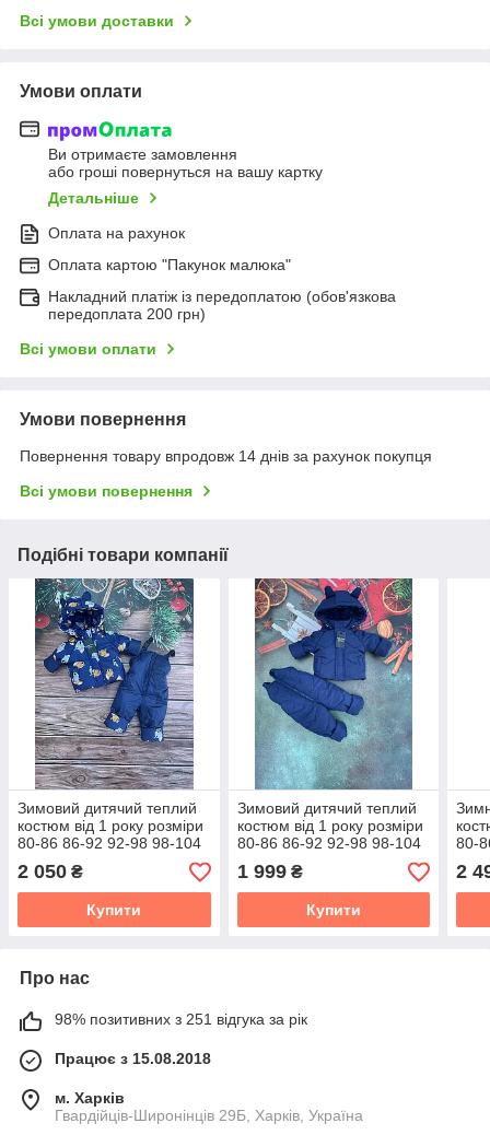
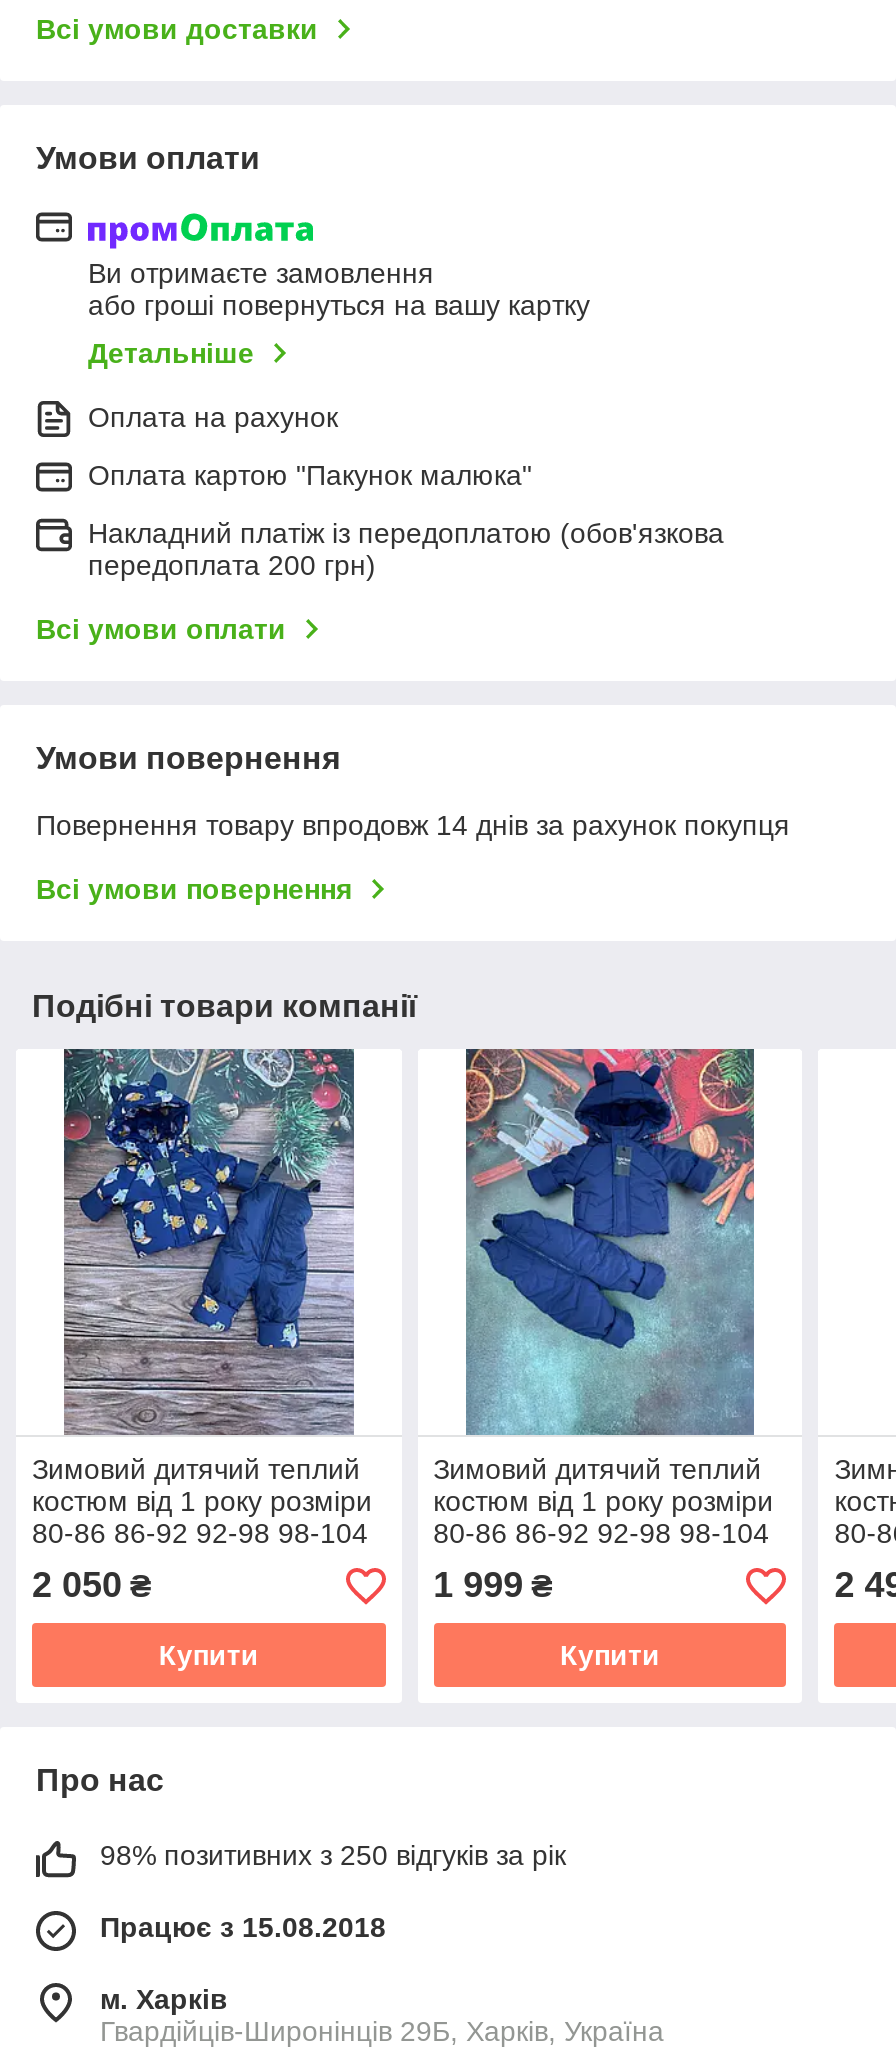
- 98% позитивних з 251 відгука за рік
+ 98% позитивних з 250 відгуків за рік
